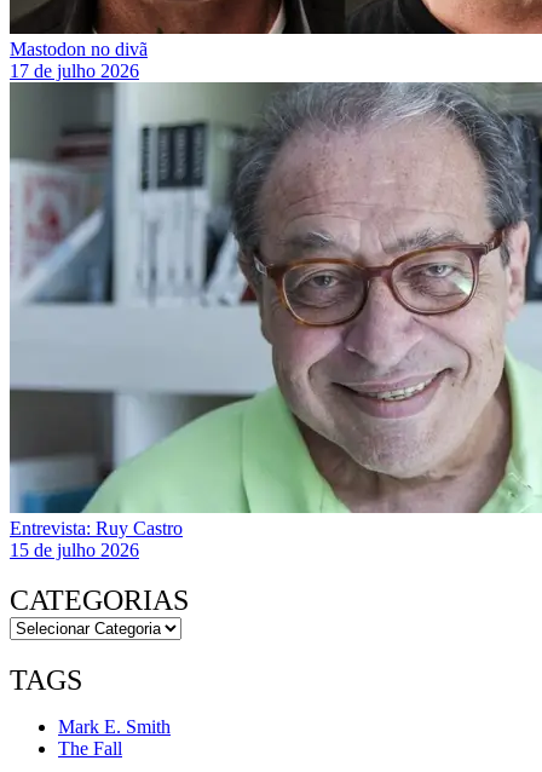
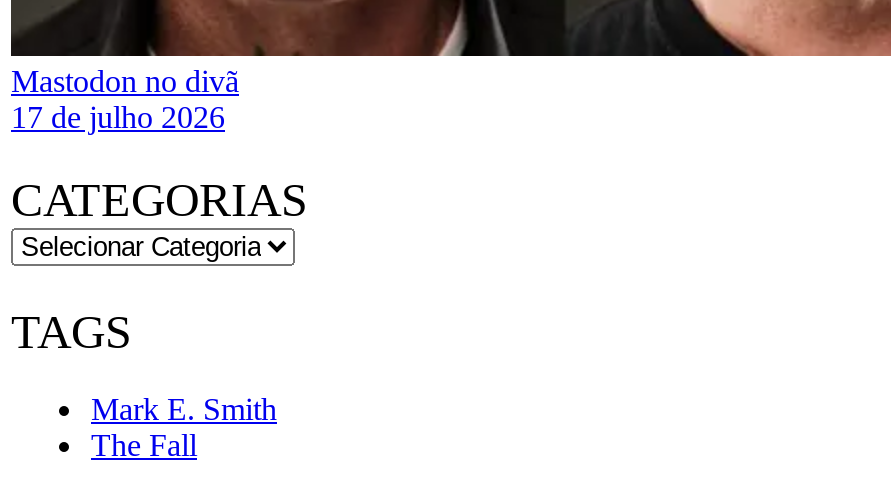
- [image]
- Entrevista: Ruy Castro
- 15 de julho 2026
